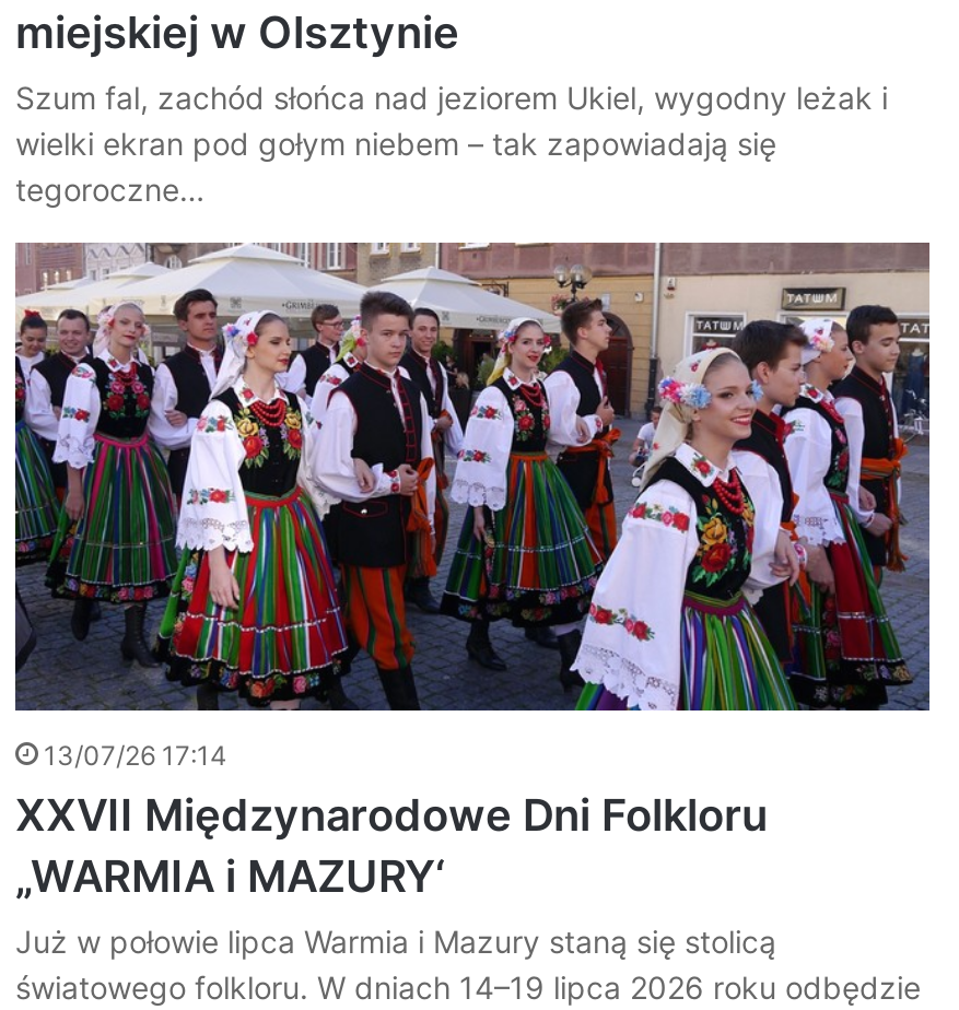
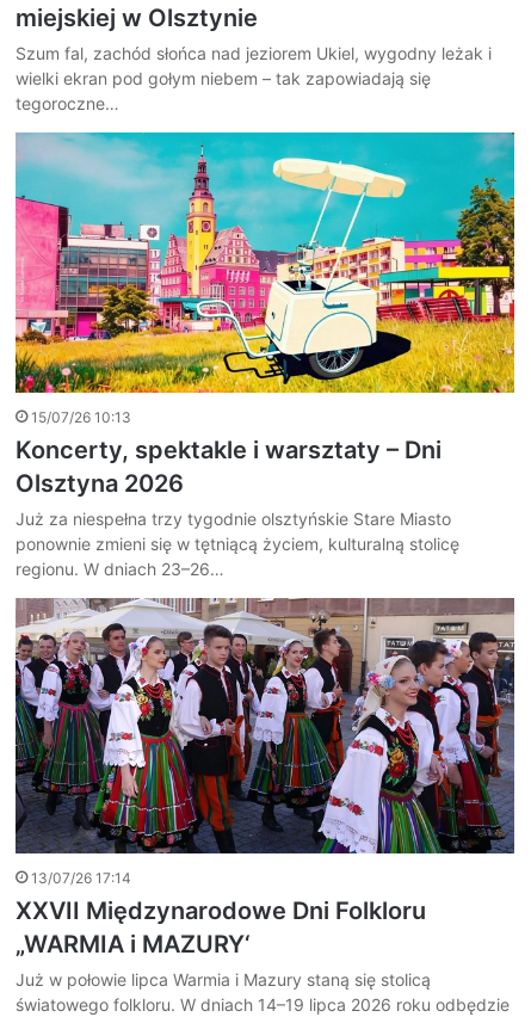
+ [image]
+ 15/07/26 10:13
+ Koncerty, spektakle i warsztaty – Dni
+ Olsztyna 2026
+ Już za niespełna trzy tygodnie olsztyńskie Stare Miasto
+ ponownie zmieni się w tętniącą życiem, kulturalną stolicę
+ regionu. W dniach 23–26…
